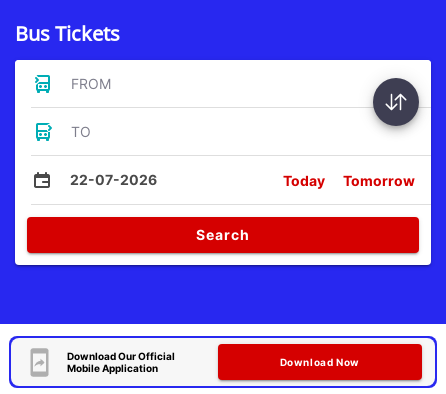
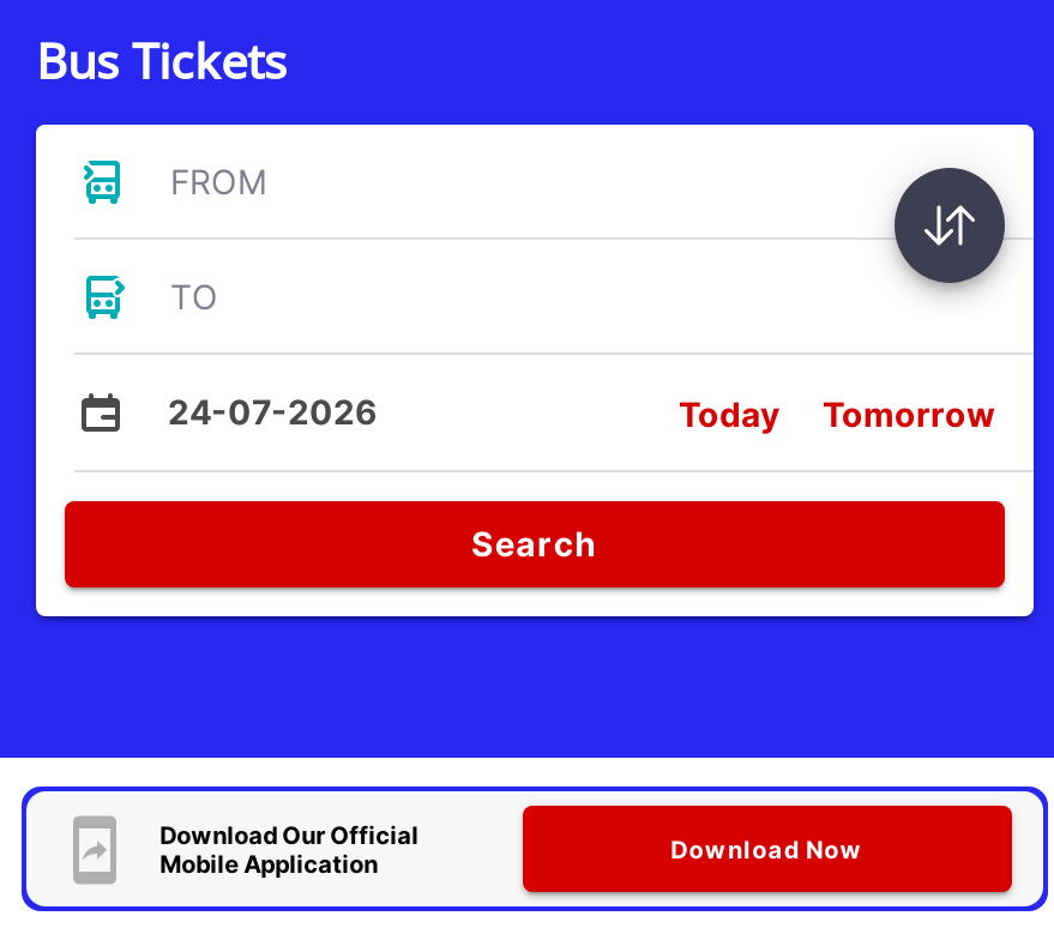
- 22-07-2026
+ 24-07-2026
